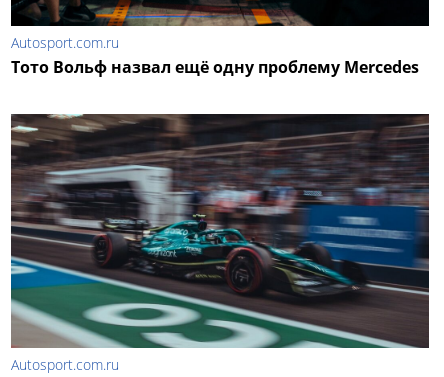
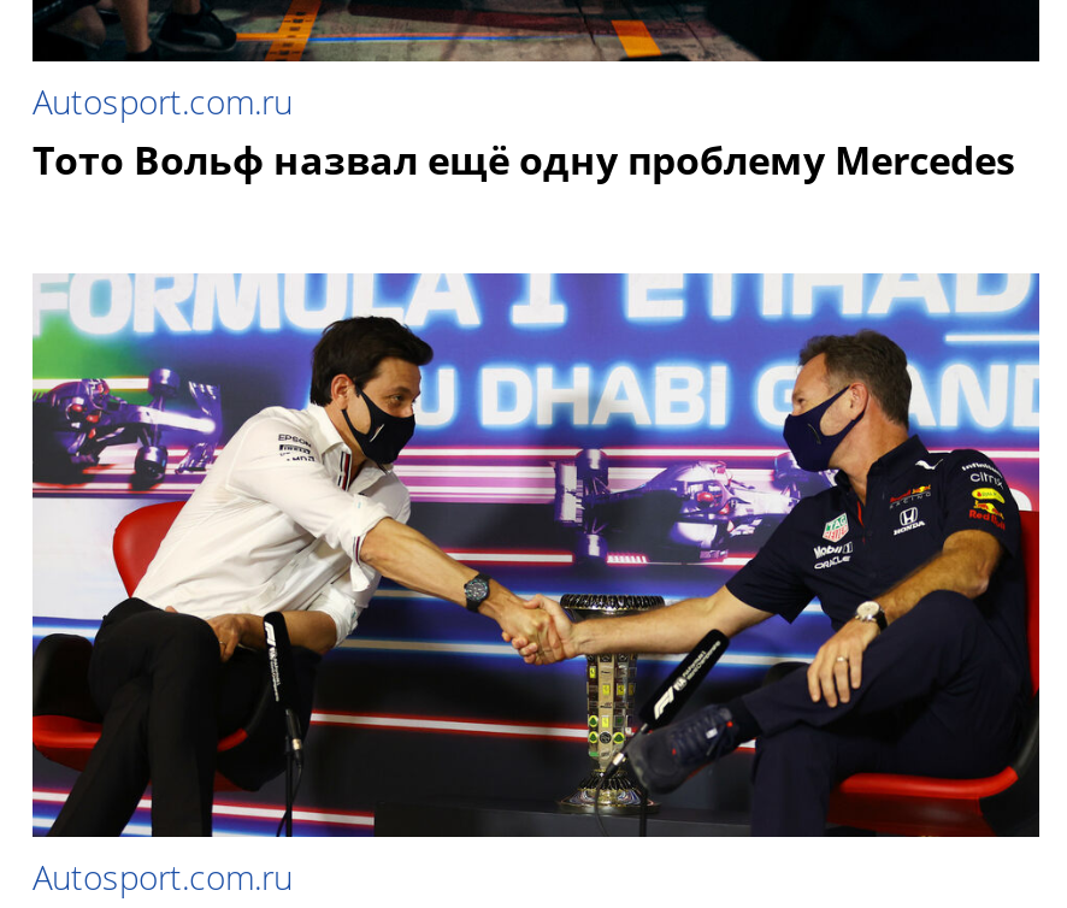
- [image]
+ [image]
